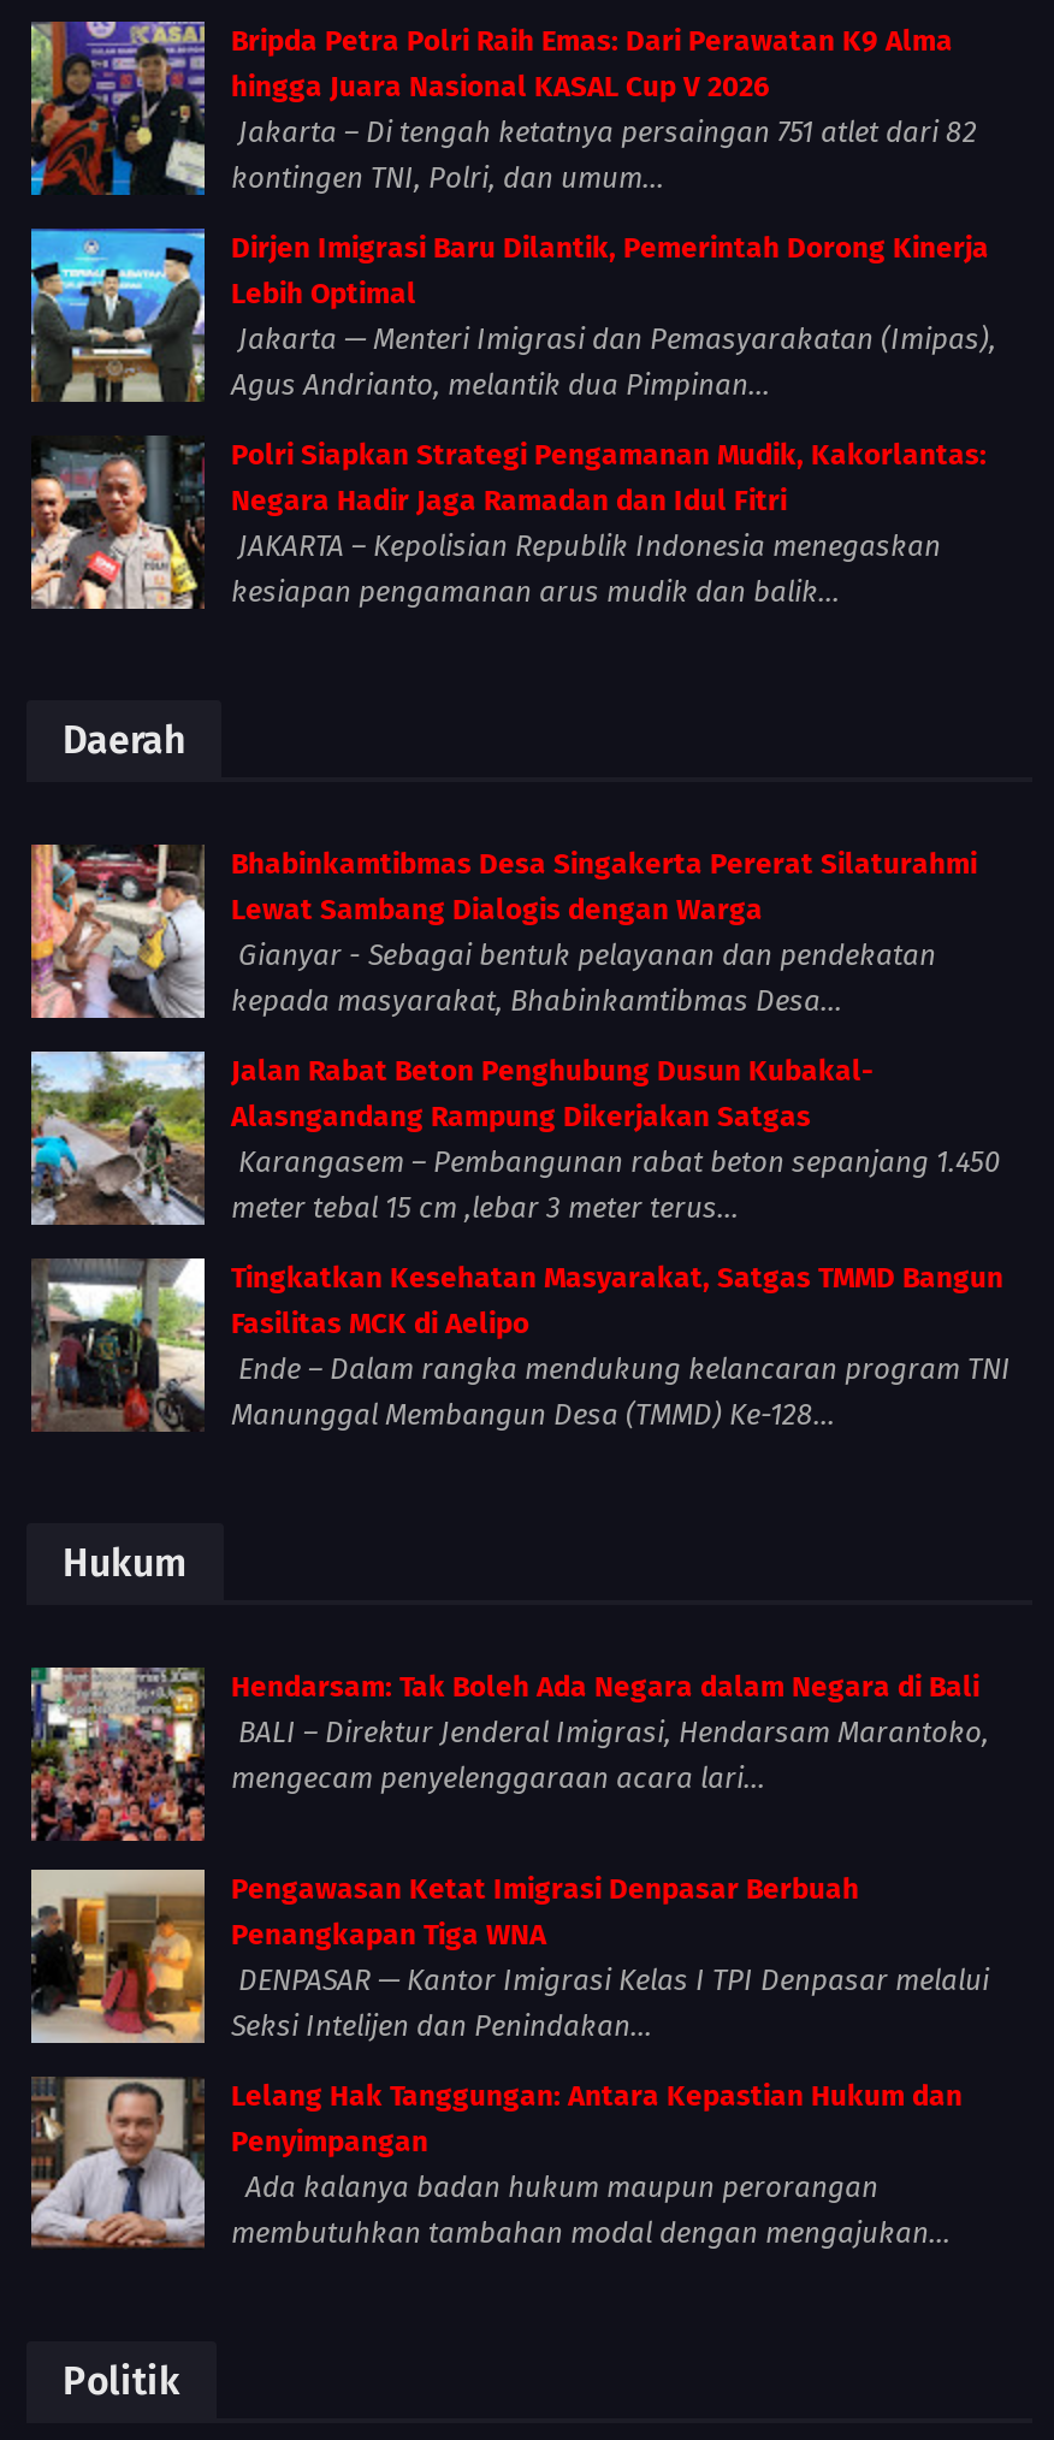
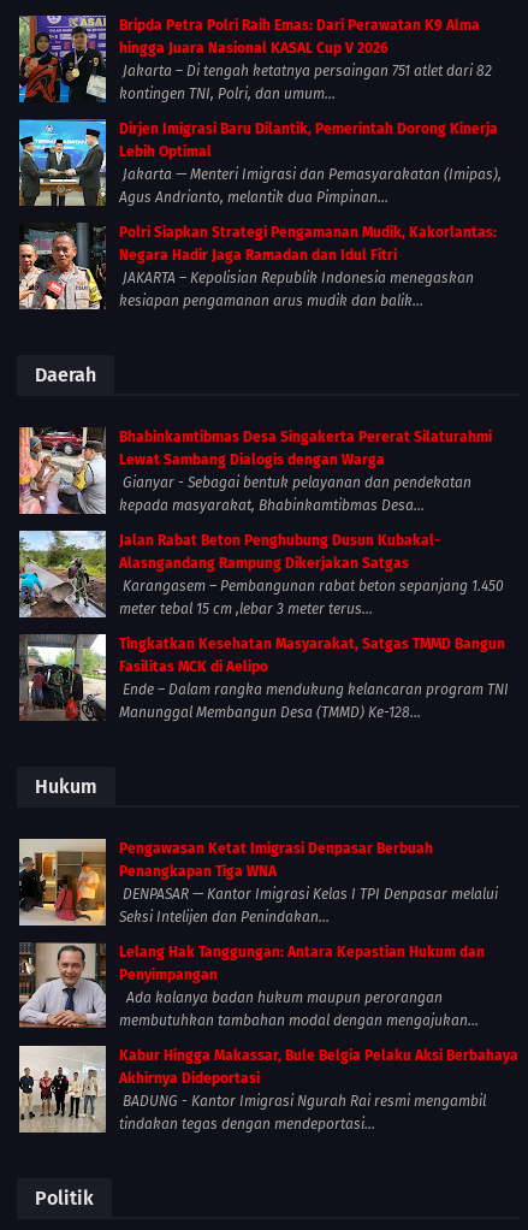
- [image]
- Hendarsam: Tak Boleh Ada Negara dalam Negara di Bali
- BALI – Direktur Jenderal Imigrasi, Hendarsam Marantoko,
- mengecam penyelenggaraan acara lari...

moved up: [image] | Pengawasan Ketat Imigrasi Denpasar Berbuah | Penangkapan Tiga WNA | ... | Ada kalanya badan hukum maupun perorangan | membutuhkan tambahan modal dengan mengajukan...

+ [image]
+ Kabur Hingga Makassar, Bule Belgia Pelaku Aksi Berbahaya
+ Akhirnya Dideportasi
+ BADUNG - Kantor Imigrasi Ngurah Rai resmi mengambil
+ tindakan tegas dengan mendeportasi...
